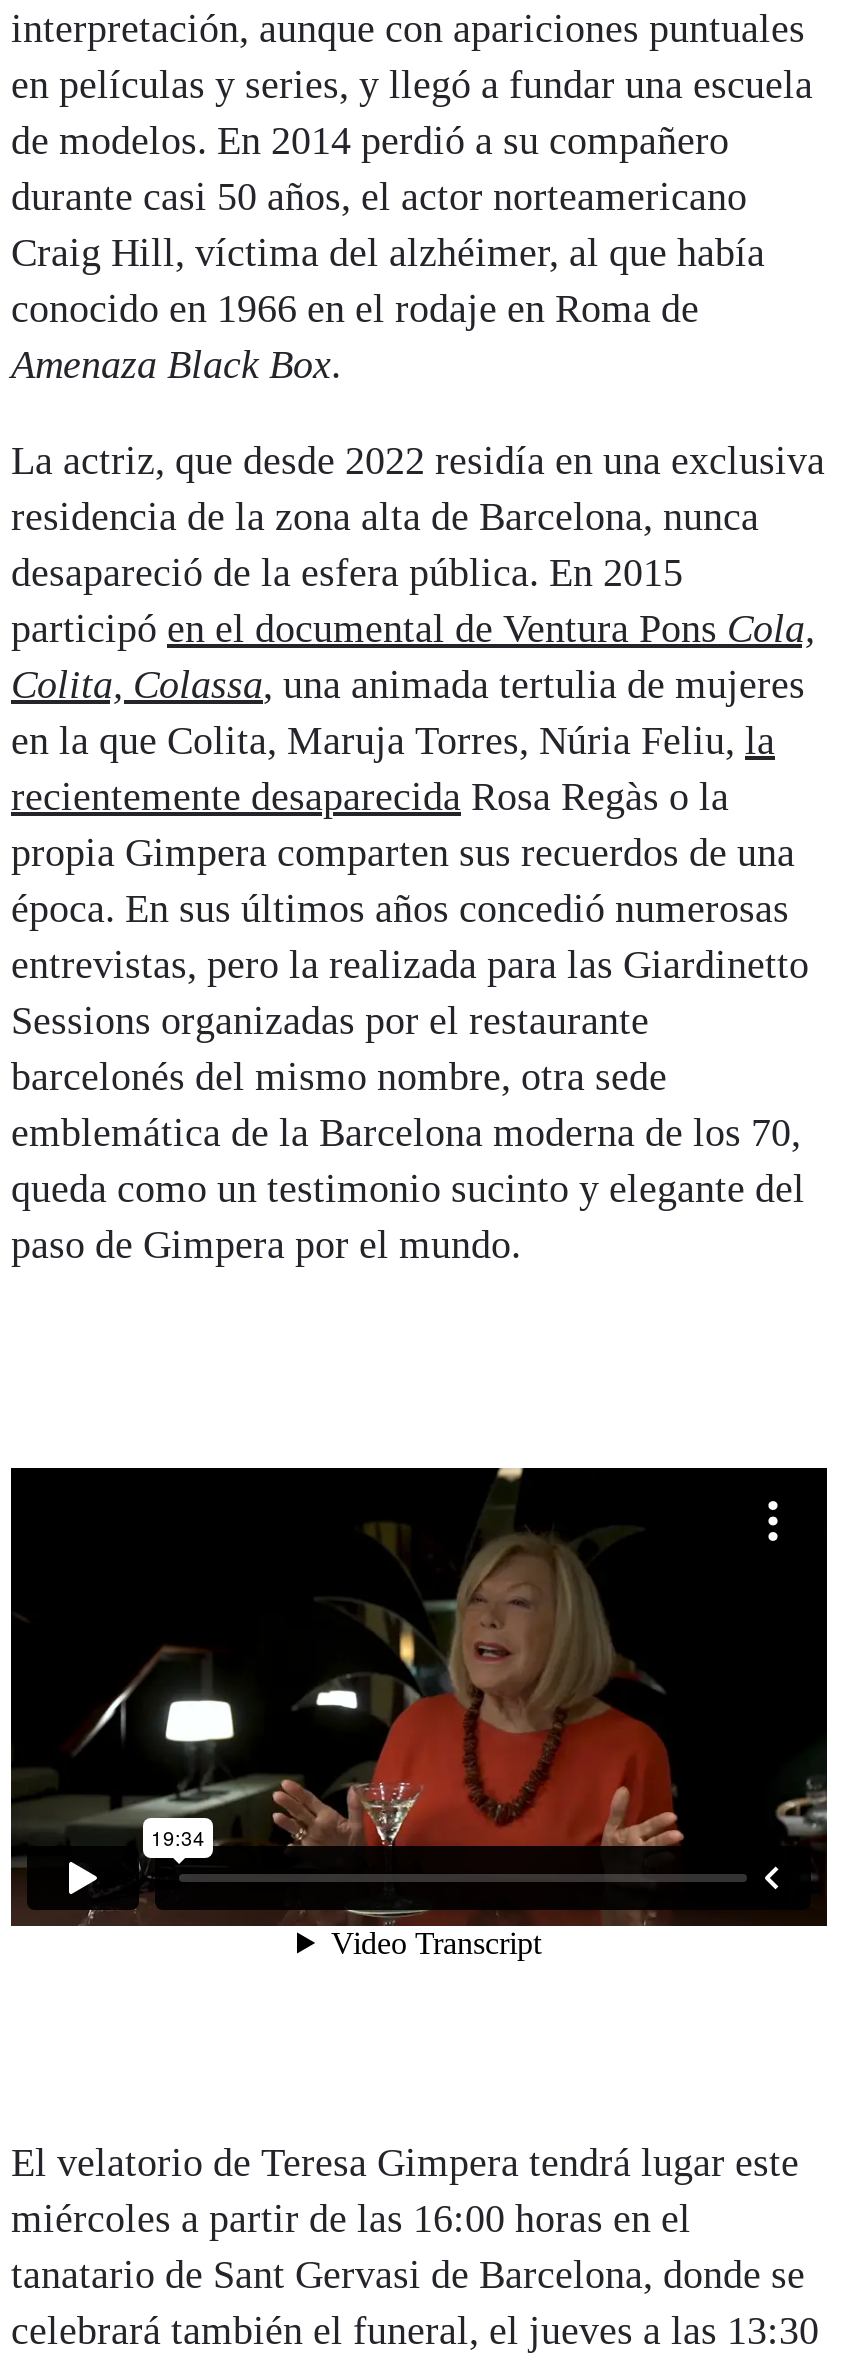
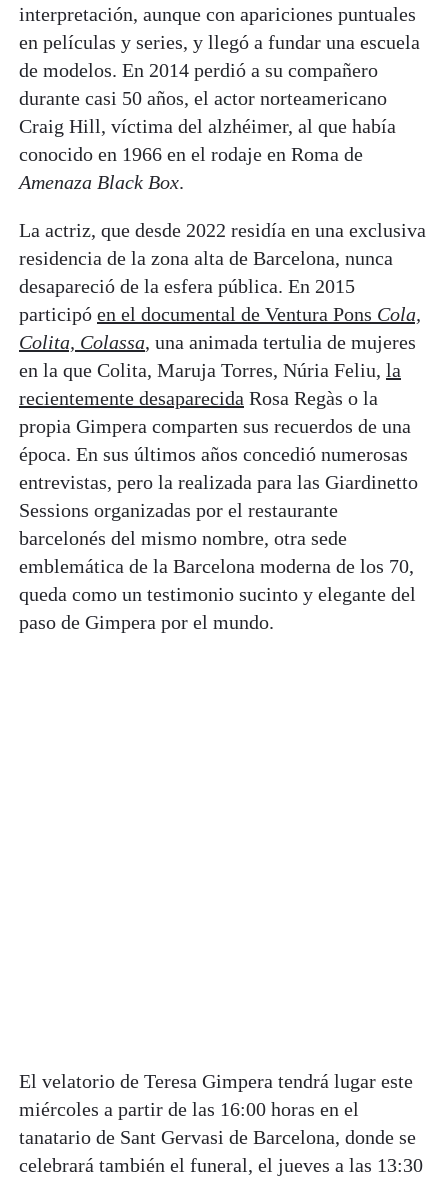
- [image]
